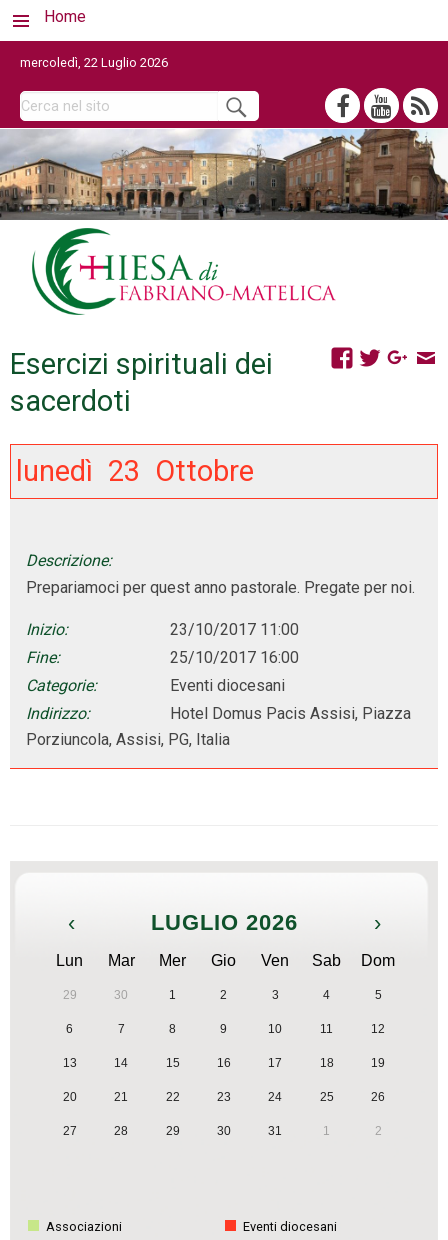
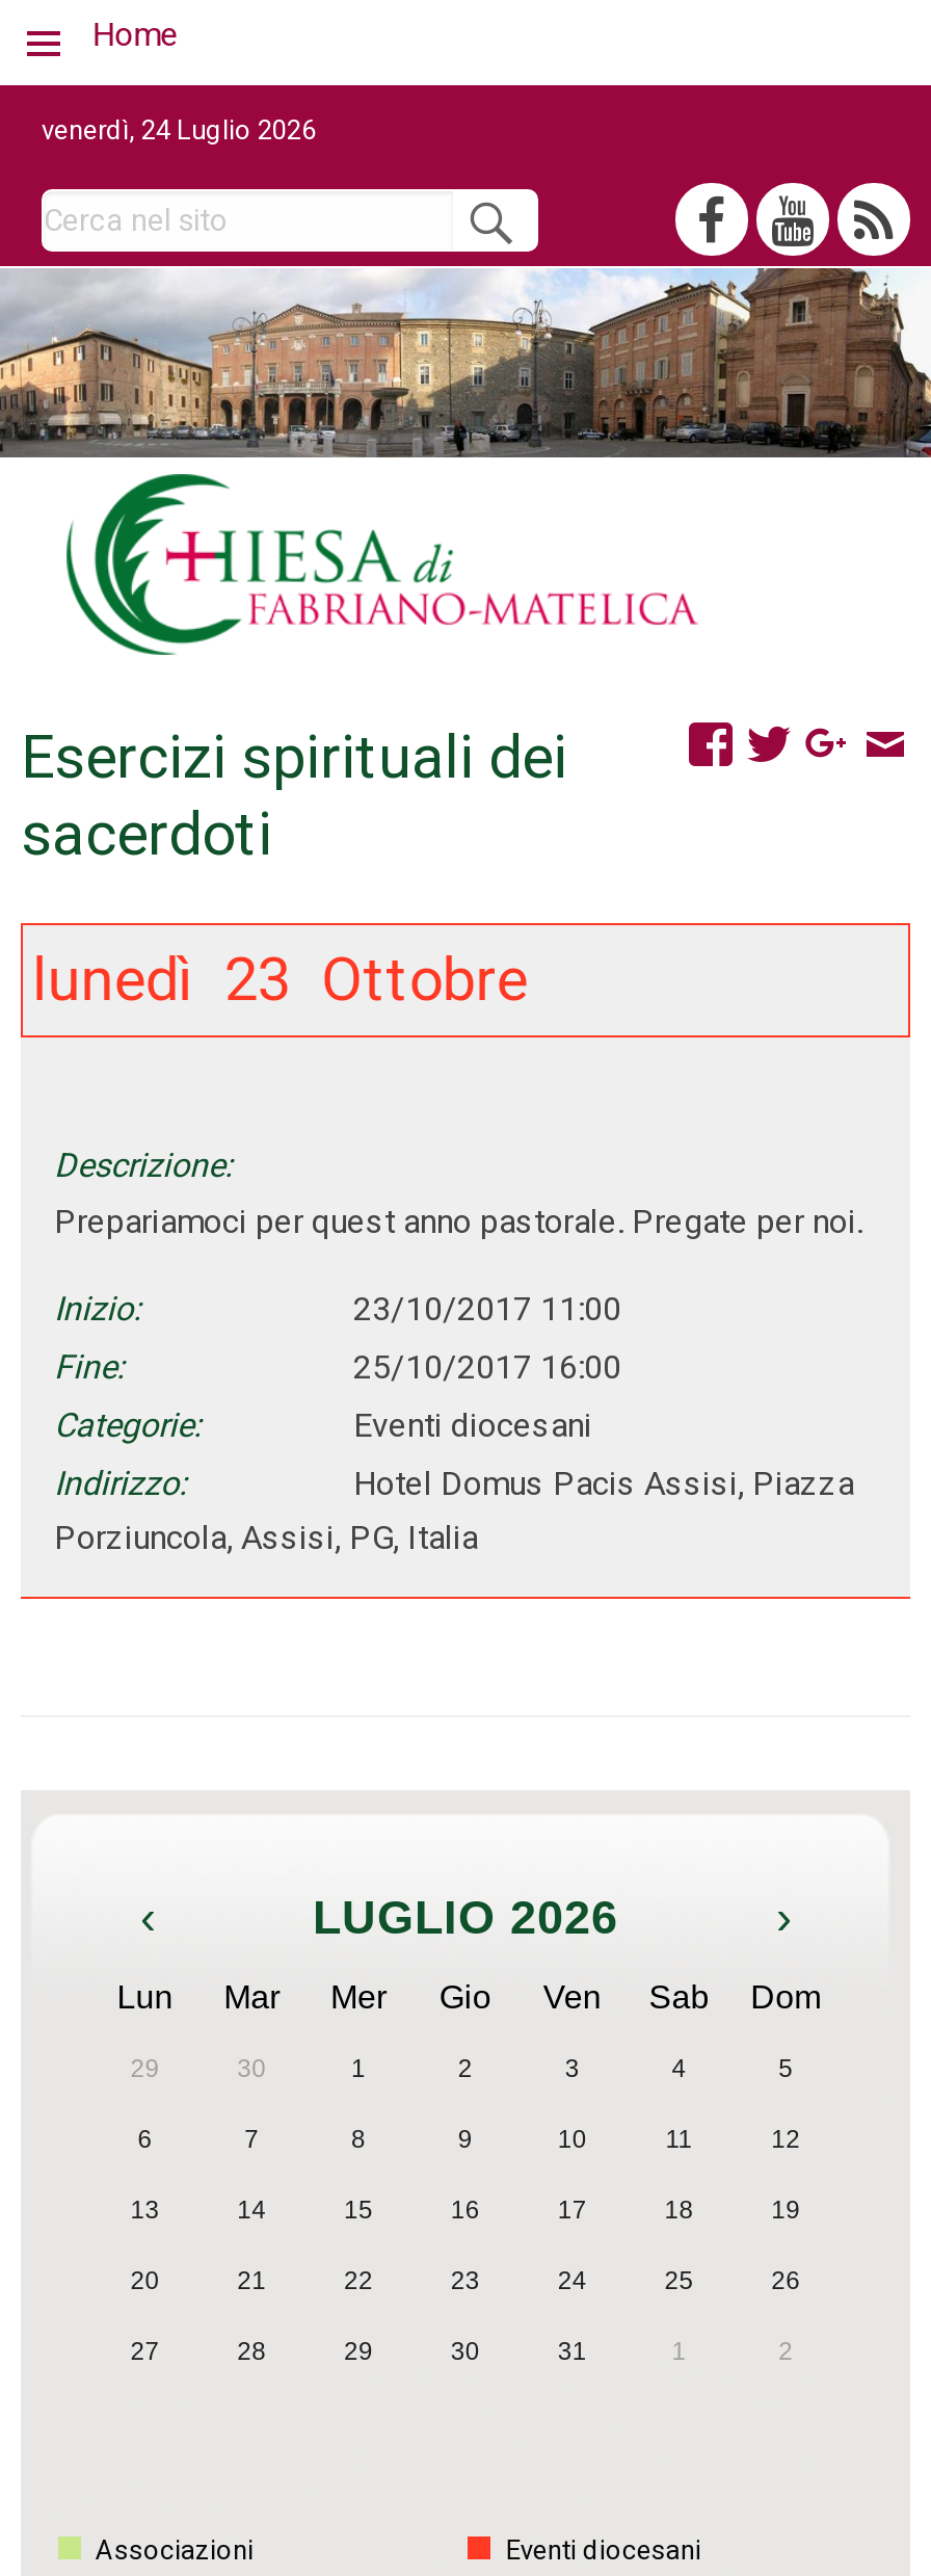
- mercoledì, 22 Luglio 2026
+ venerdì, 24 Luglio 2026
